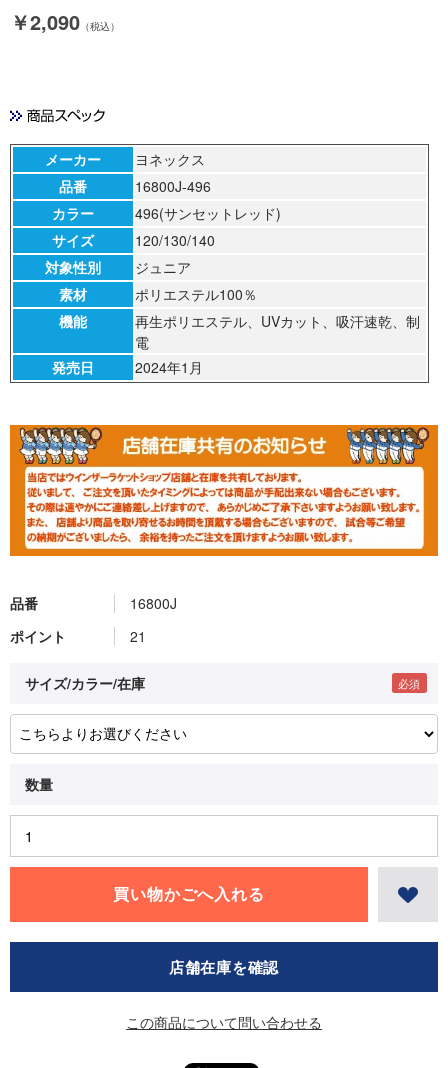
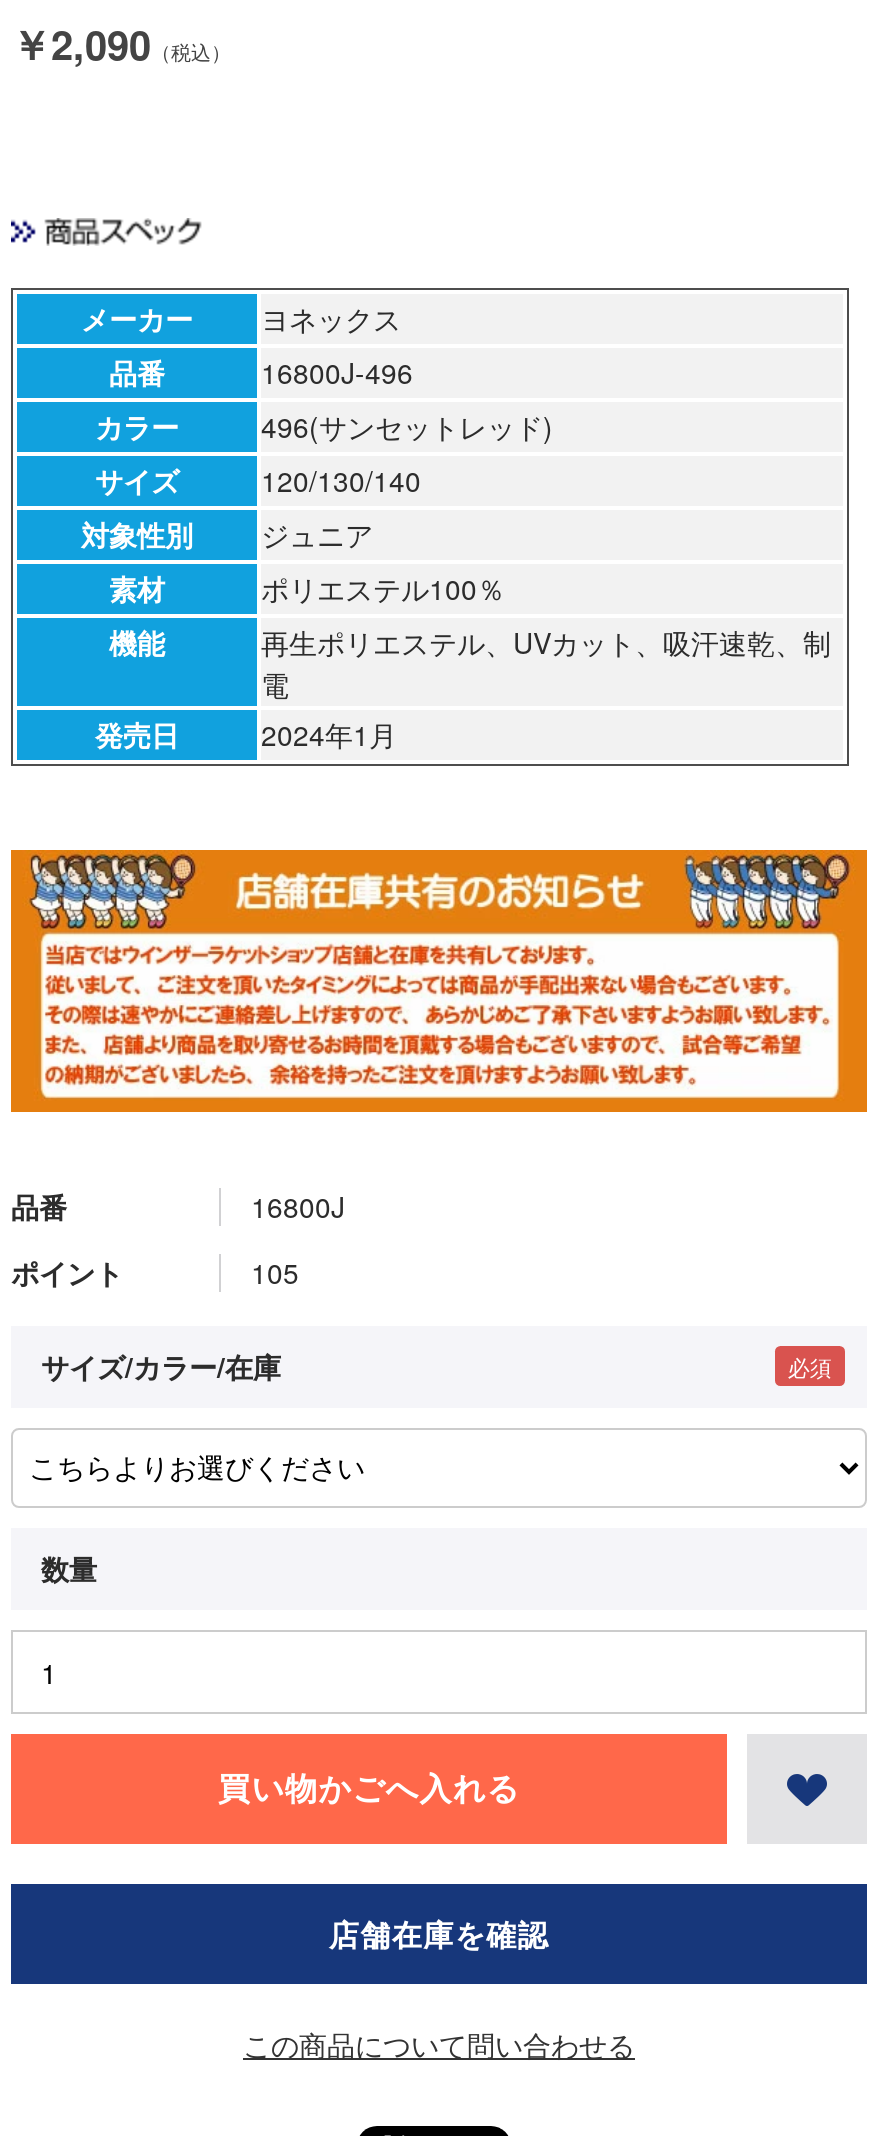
- 21
+ 105
